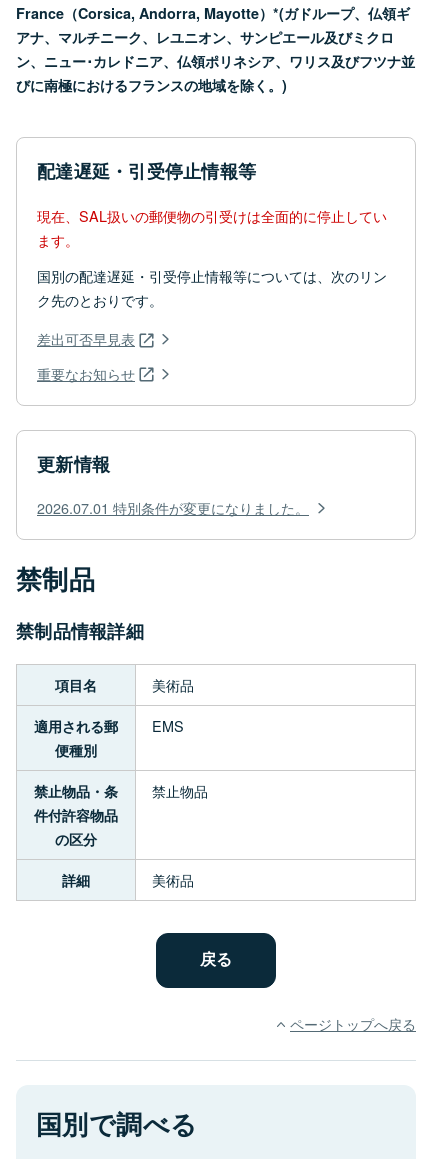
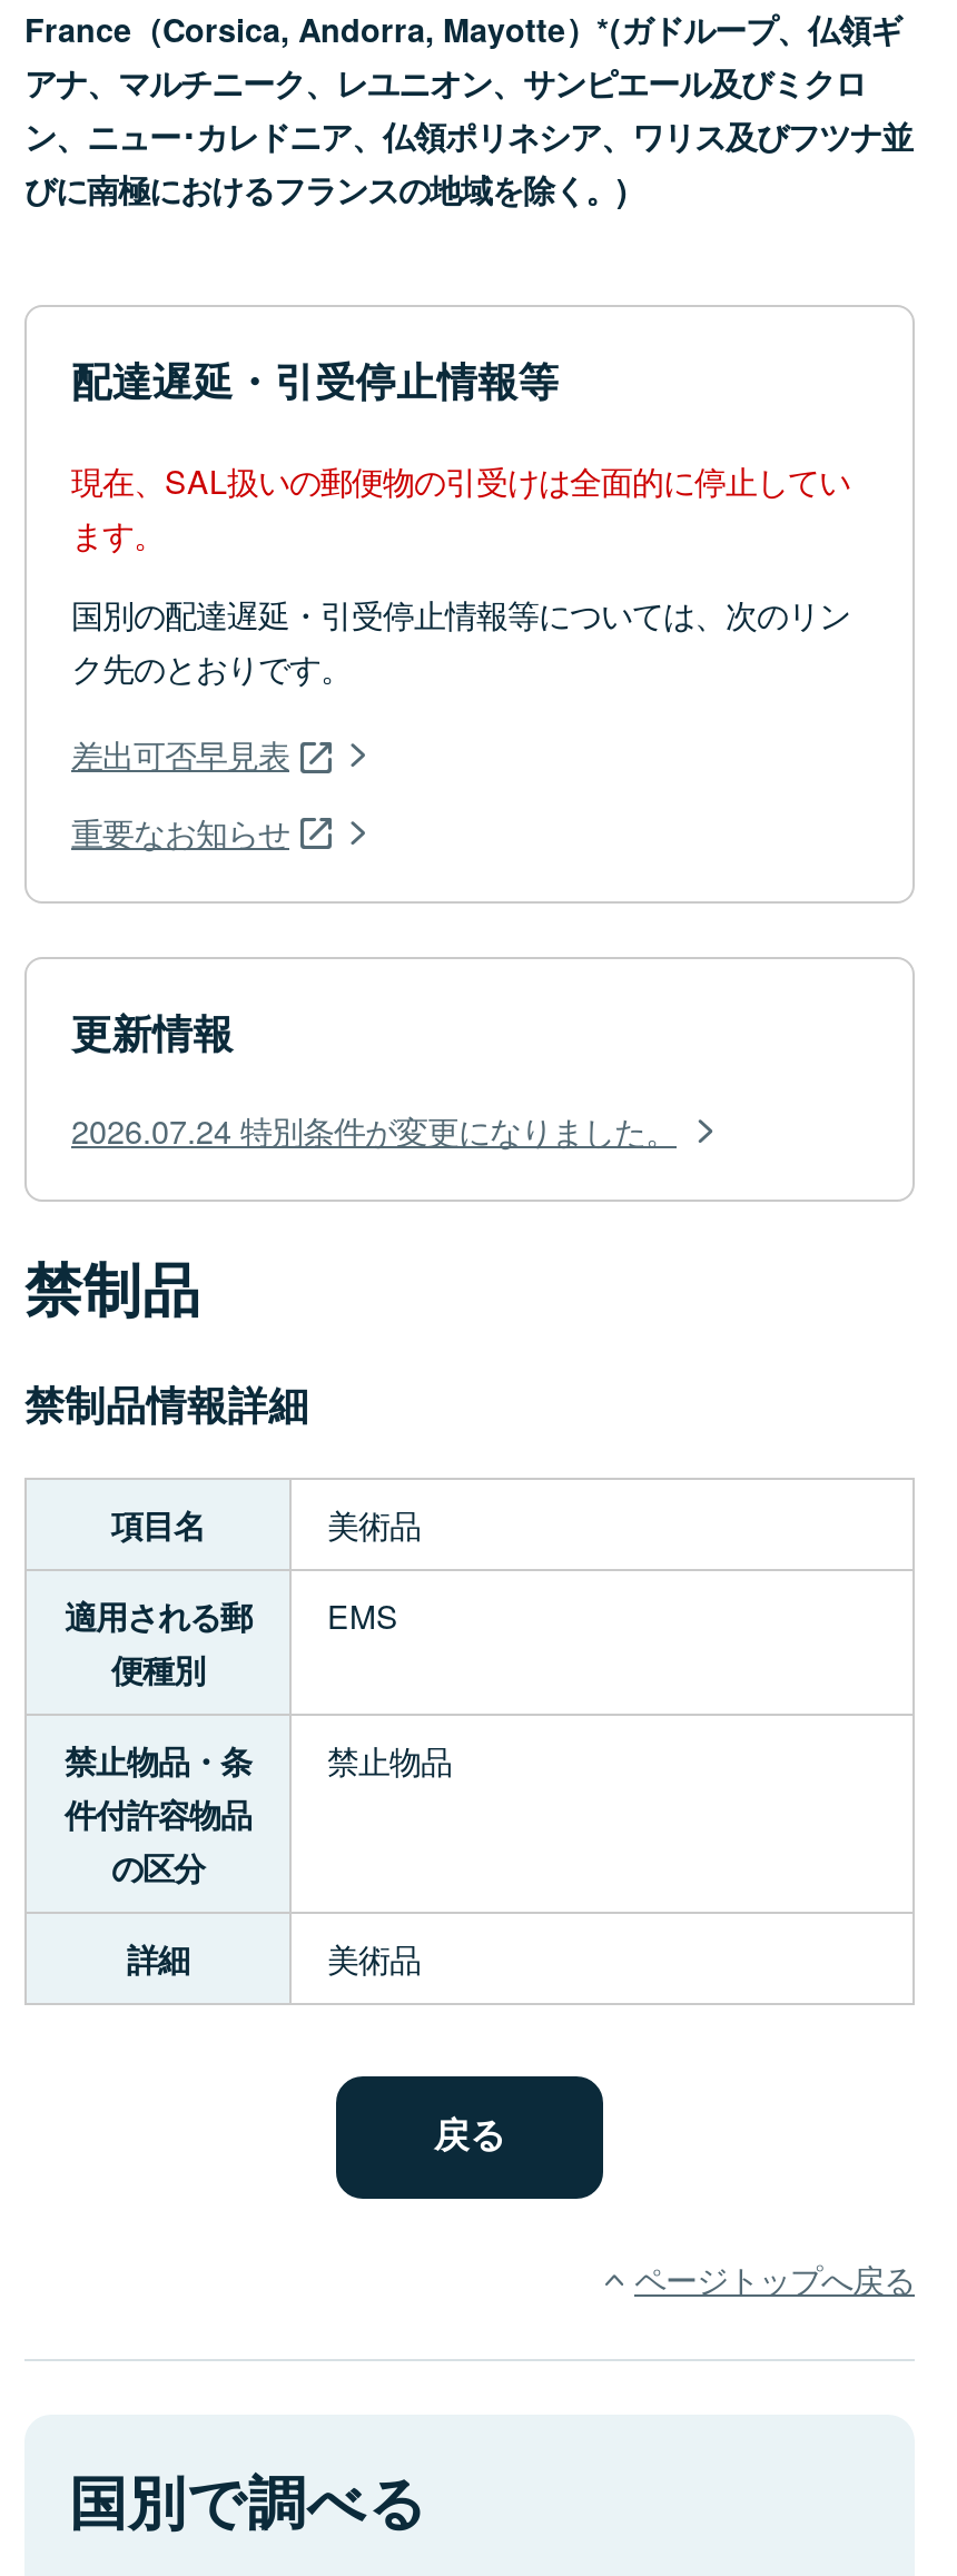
- 2026.07.01 特別条件が変更になりました。
+ 2026.07.24 特別条件が変更になりました。
